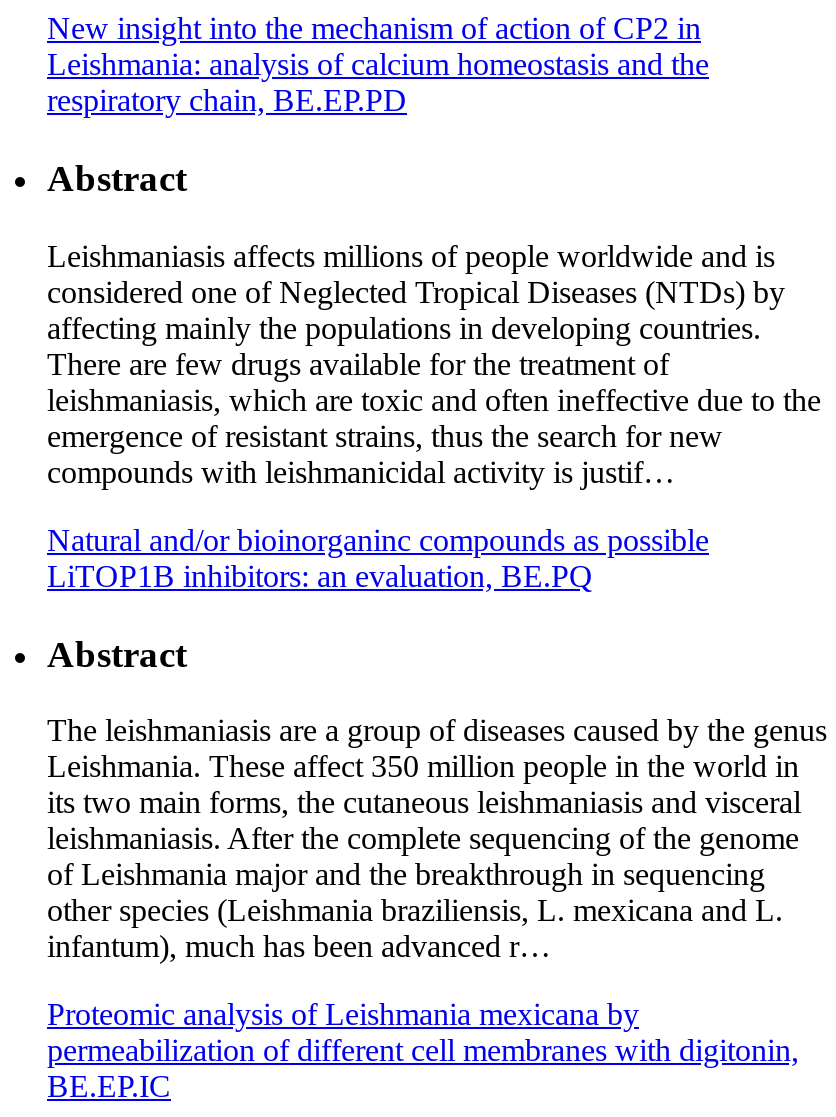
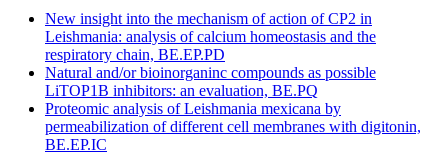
- Abstract
- Leishmaniasis affects millions of people worldwide and is
- considered one of Neglected Tropical Diseases (NTDs) by
- affecting mainly the populations in developing countries.
- There are few drugs available for the treatment of
- leishmaniasis, which are toxic and often ineffective due to the
- emergence of resistant strains, thus the search for new
- compounds with leishmanicidal activity is justif…

- Abstract
- The leishmaniasis are a group of diseases caused by the genus
- Leishmania. These affect 350 million people in the world in
- its two main forms, the cutaneous leishmaniasis and visceral
- leishmaniasis. After the complete sequencing of the genome
- of Leishmania major and the breakthrough in sequencing
- other species (Leishmania braziliensis, L. mexicana and L.
- infantum), much has been advanced r…
